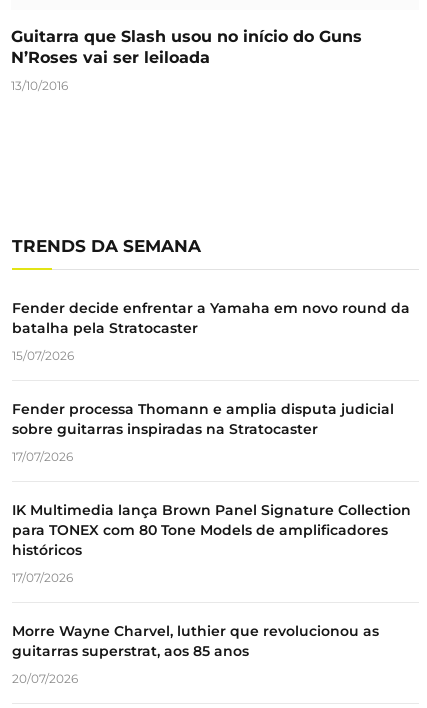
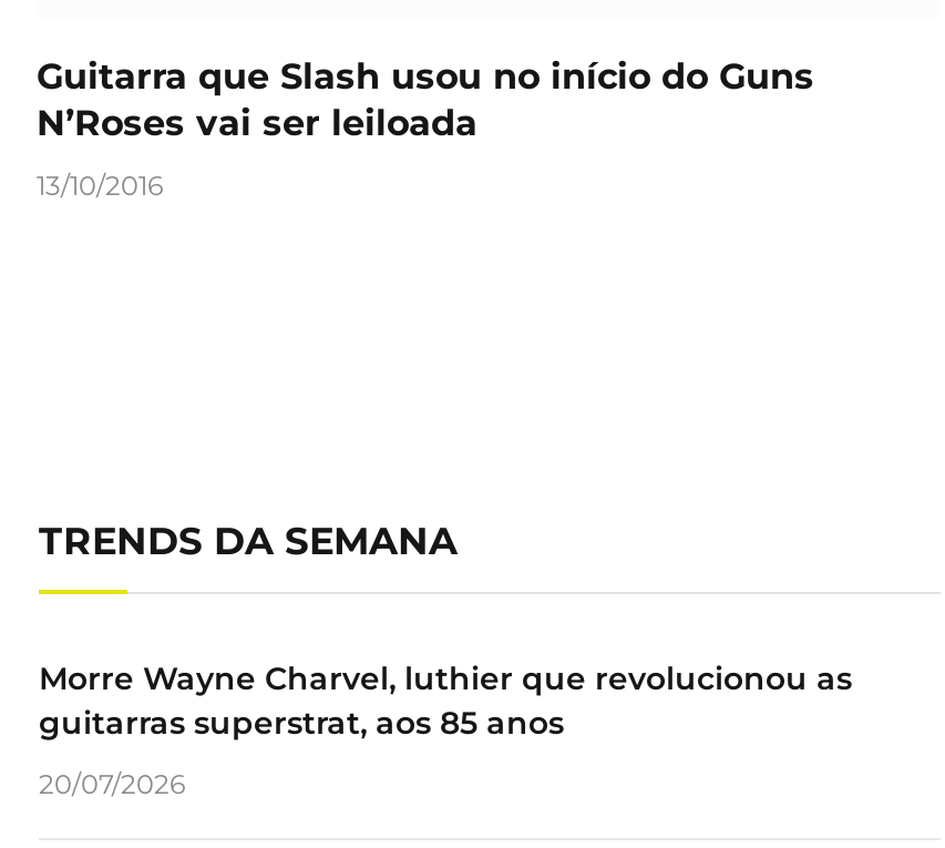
- Fender decide enfrentar a Yamaha em novo round da
- batalha pela Stratocaster
- 15/07/2026
- Fender processa Thomann e amplia disputa judicial
- sobre guitarras inspiradas na Stratocaster
- 17/07/2026
- IK Multimedia lança Brown Panel Signature Collection
- para TONEX com 80 Tone Models de amplificadores
- históricos
- 17/07/2026
